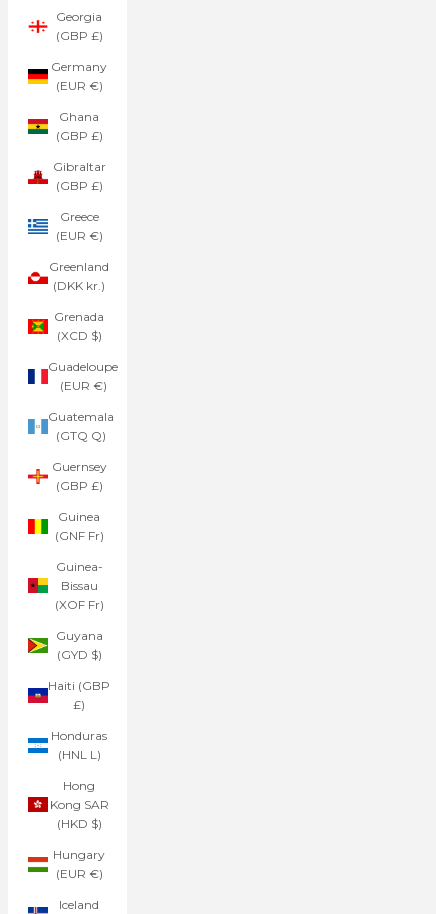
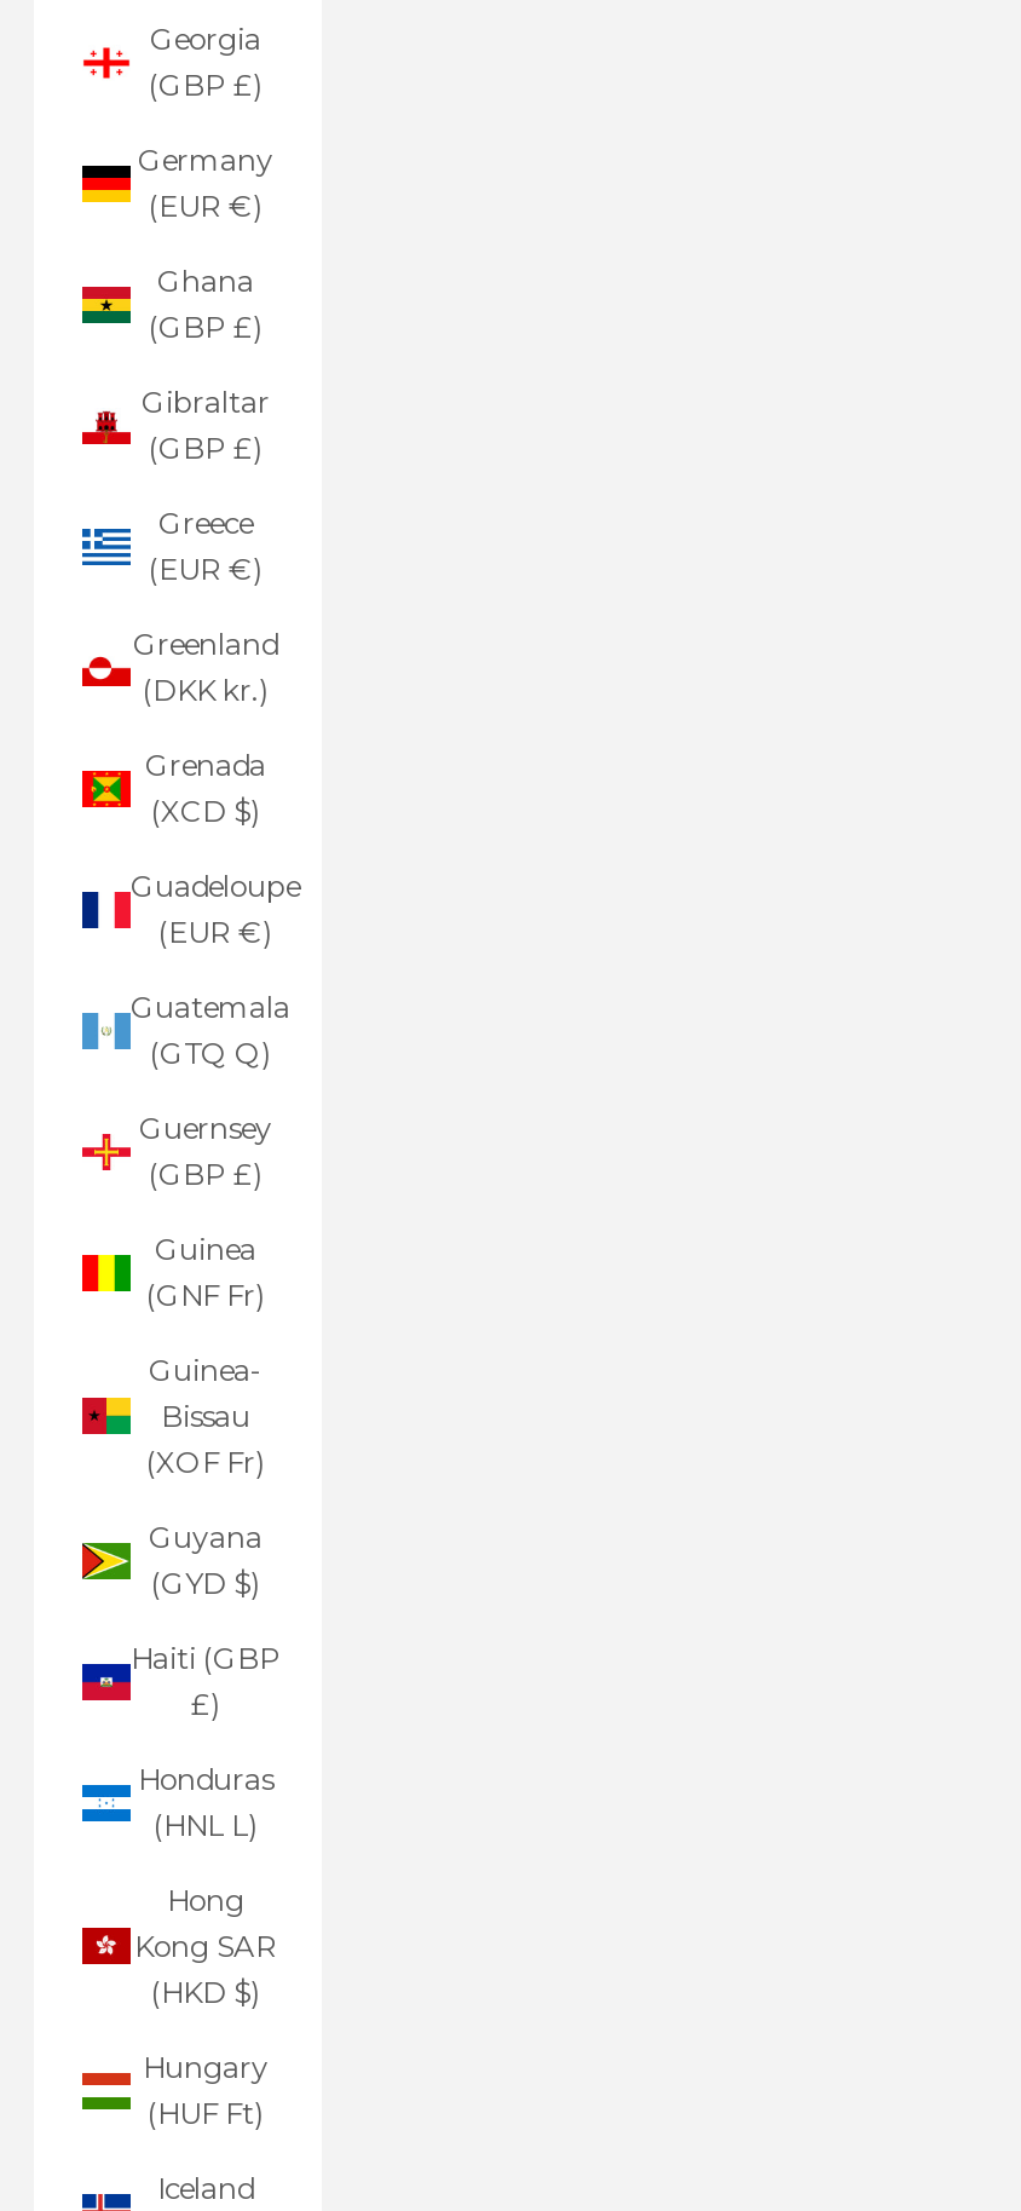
- (EUR €)
+ (HUF Ft)
